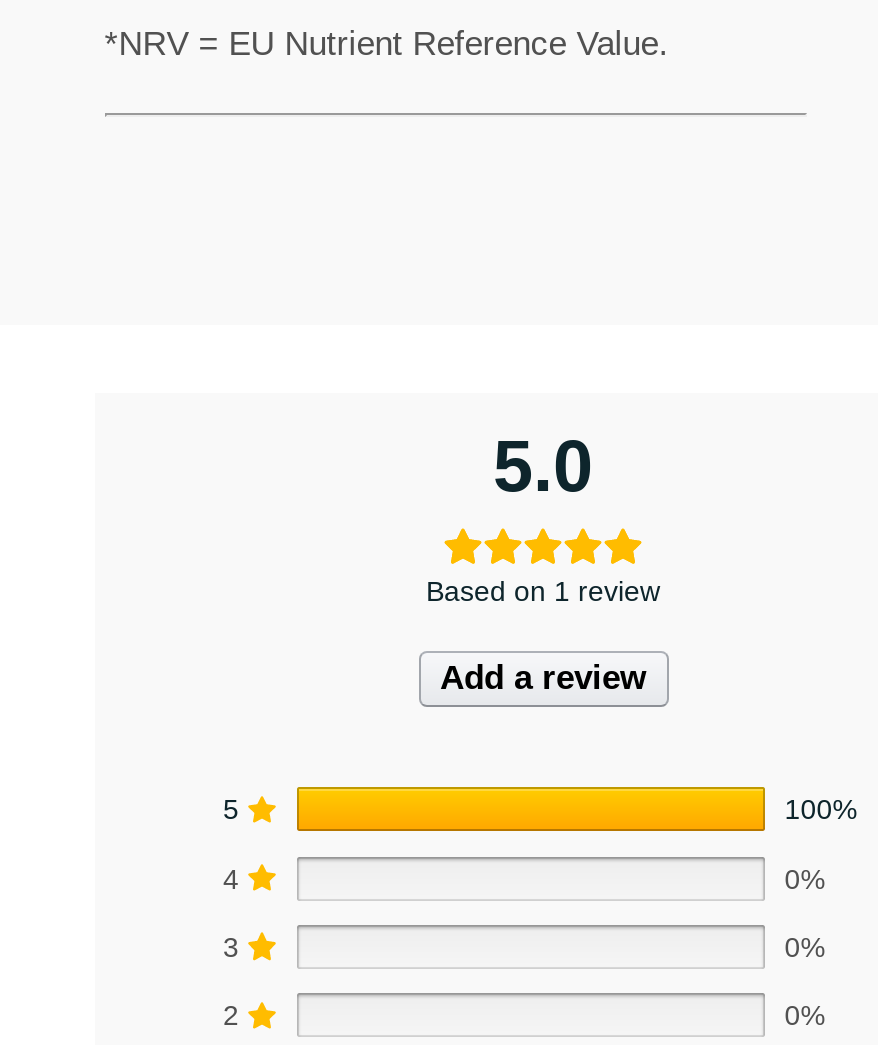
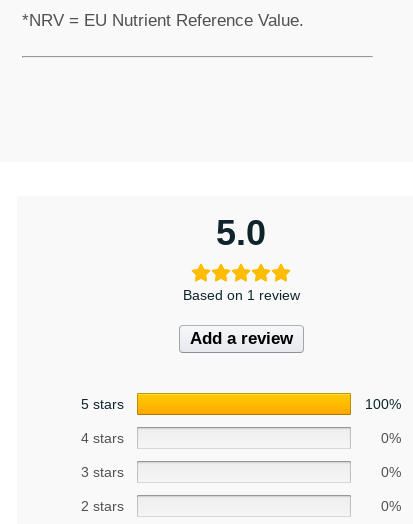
- 5
+ 5 stars

- 4
+ 4 stars

- 3
+ 3 stars

- 2
+ 2 stars
